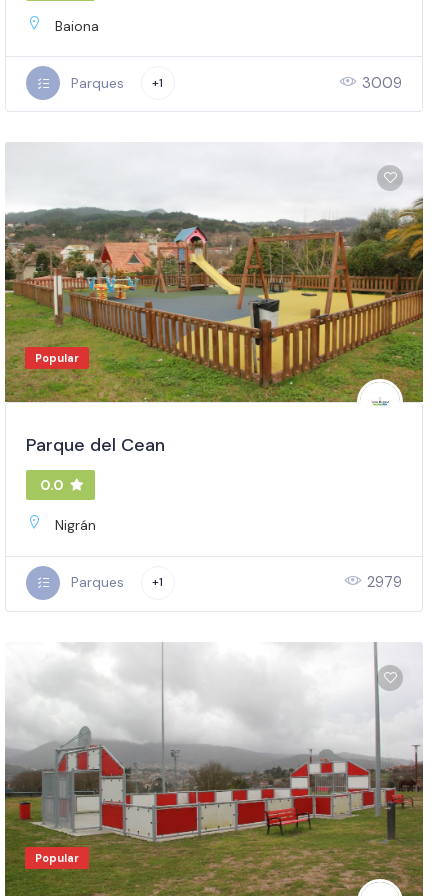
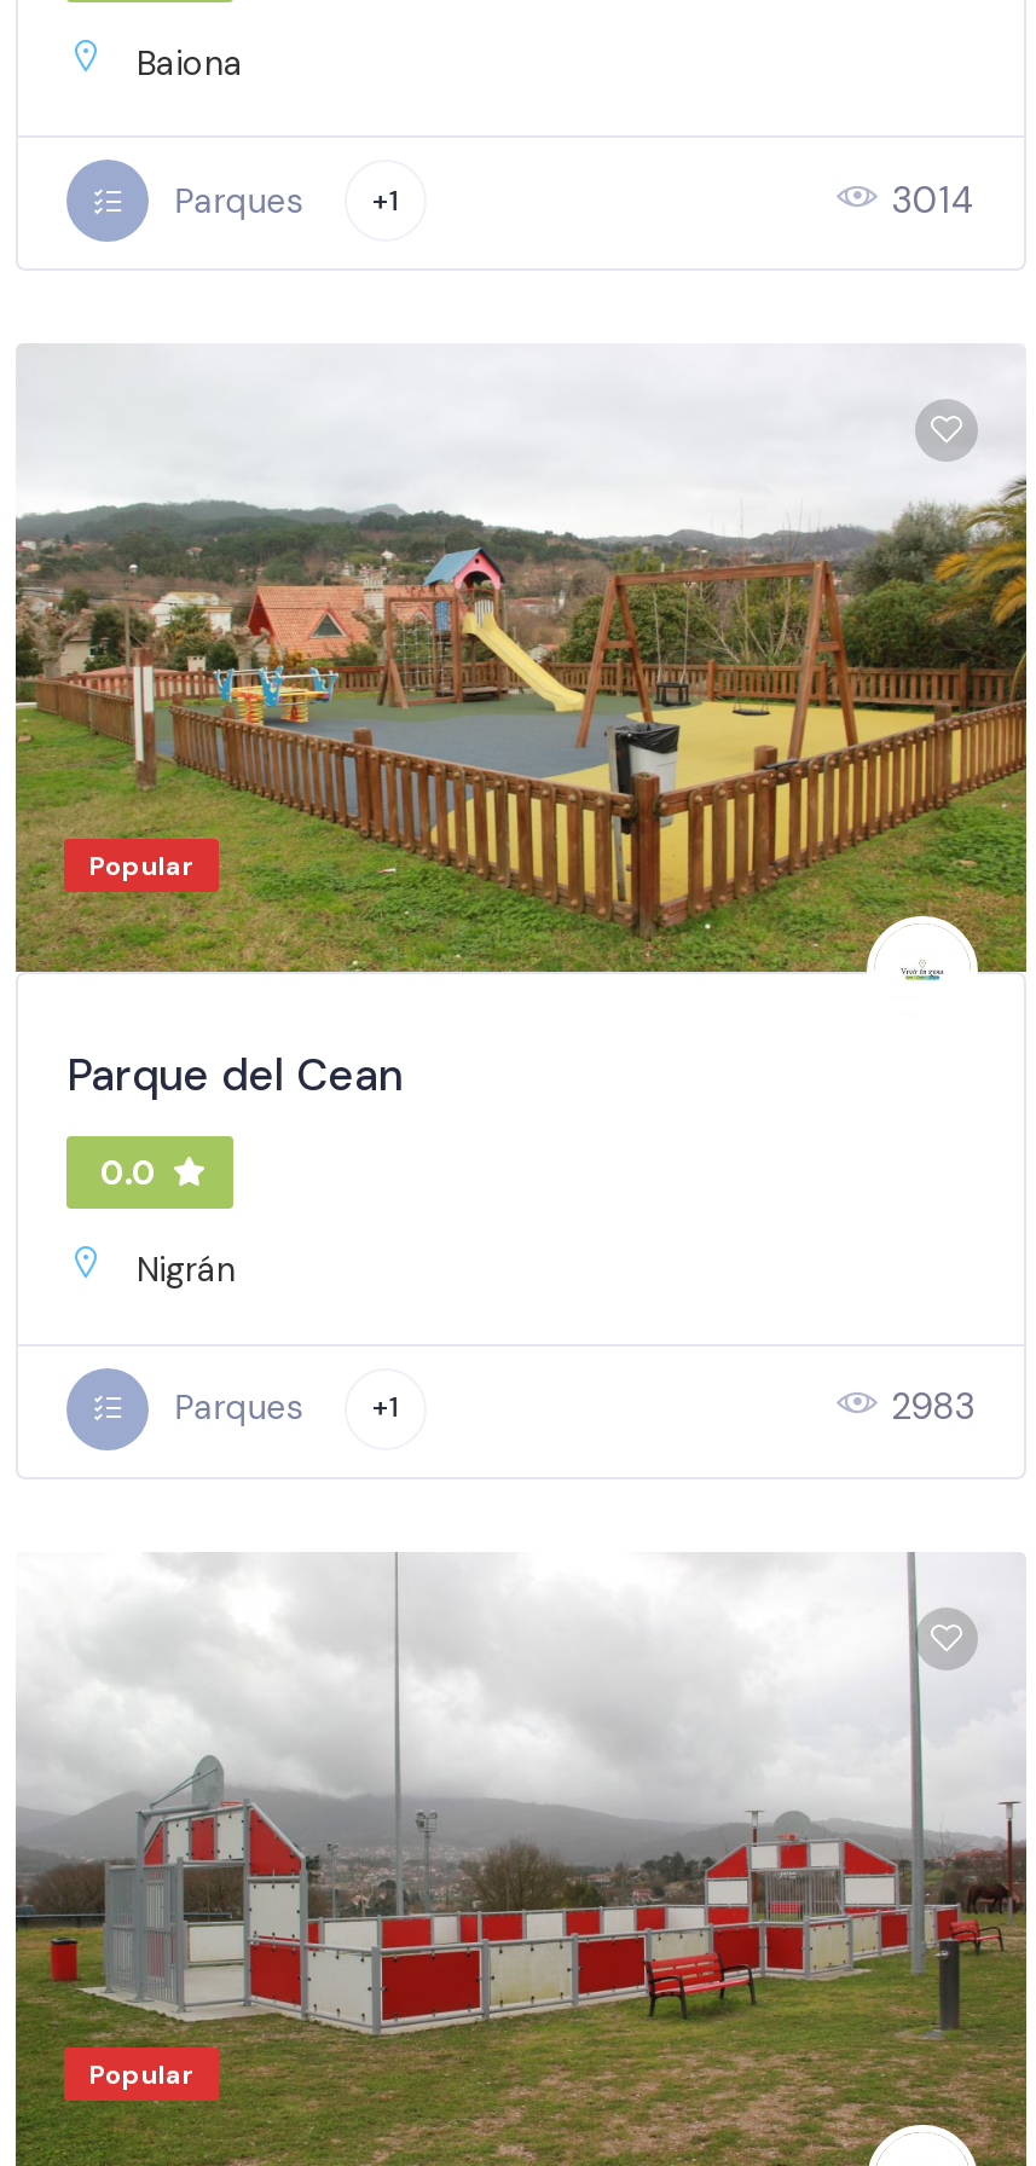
- 3009
+ 3014

- 2979
+ 2983
